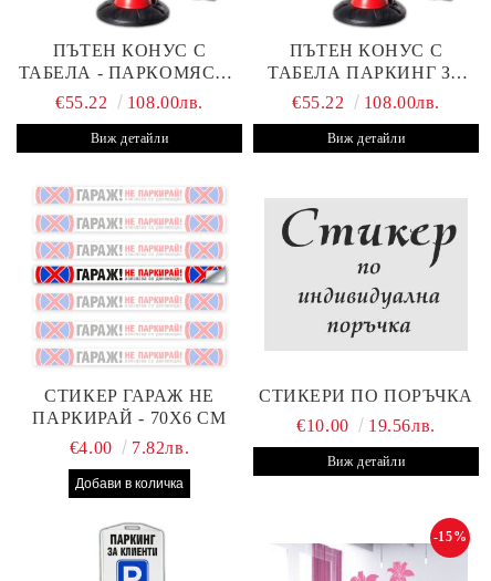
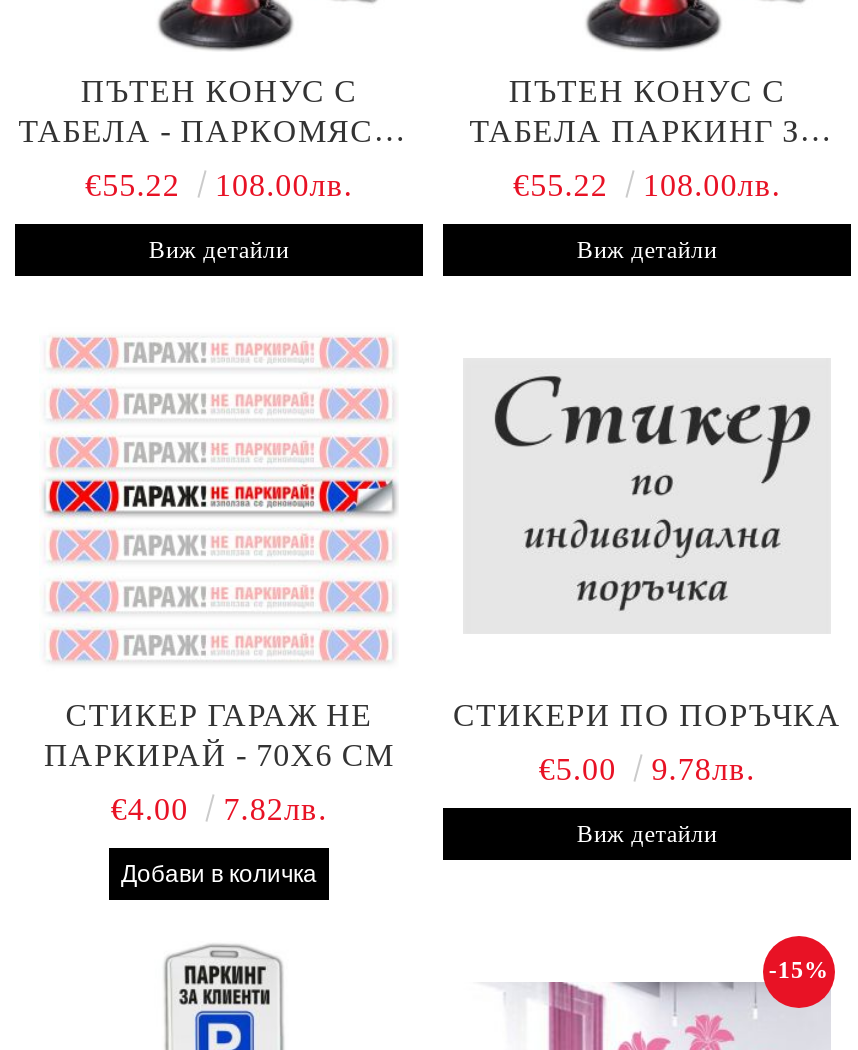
- €10.00
- 19.56лв.
+ €5.00
+ 9.78лв.
